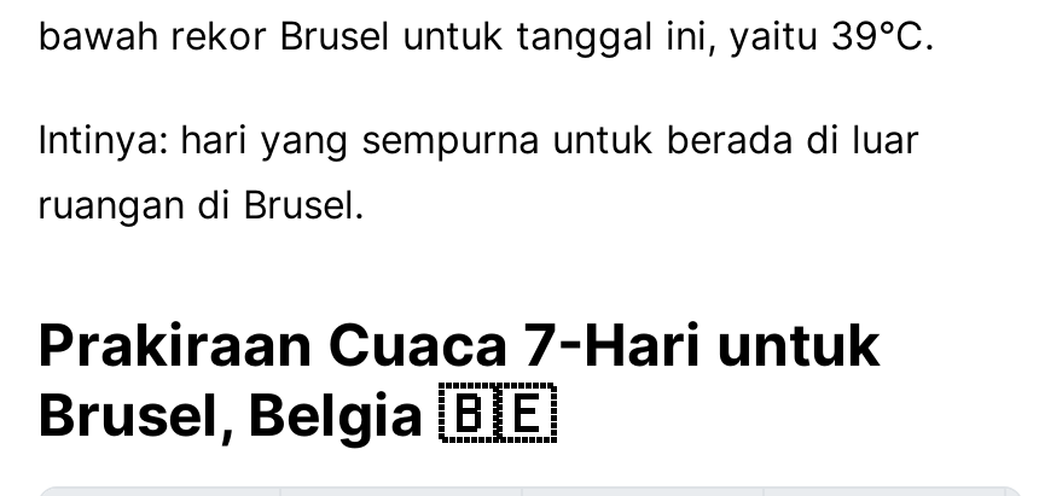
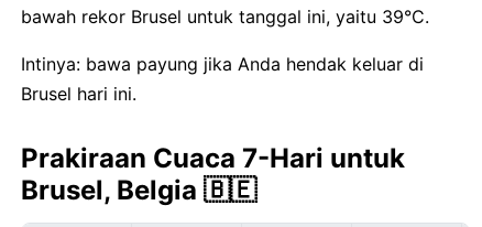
- Intinya: hari yang sempurna untuk berada di luar
- ruangan di Brusel.
+ Intinya: bawa payung jika Anda hendak keluar di
+ Brusel hari ini.
